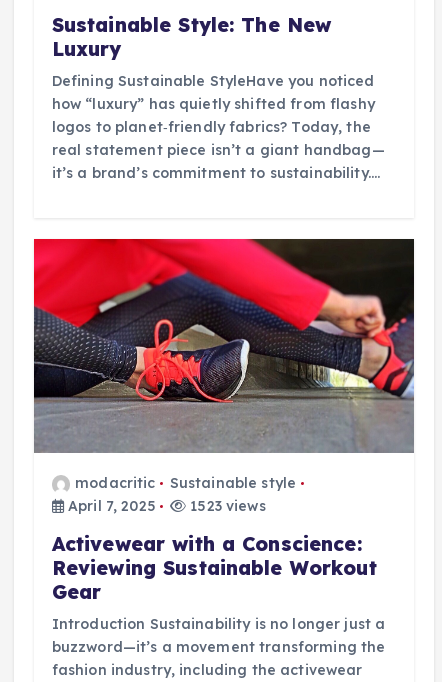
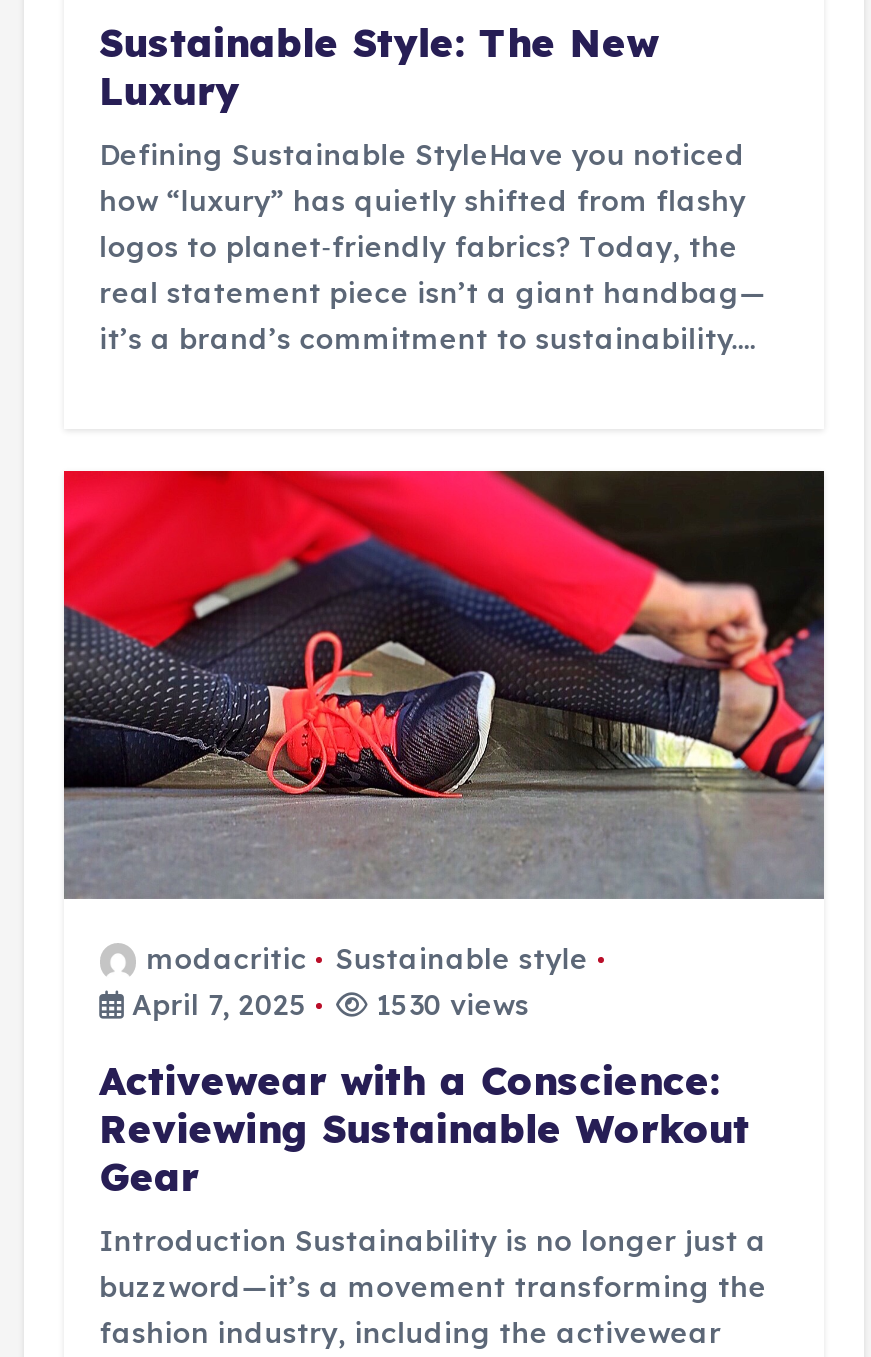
- April 7, 2025 1523 views
+ April 7, 2025 1530 views
